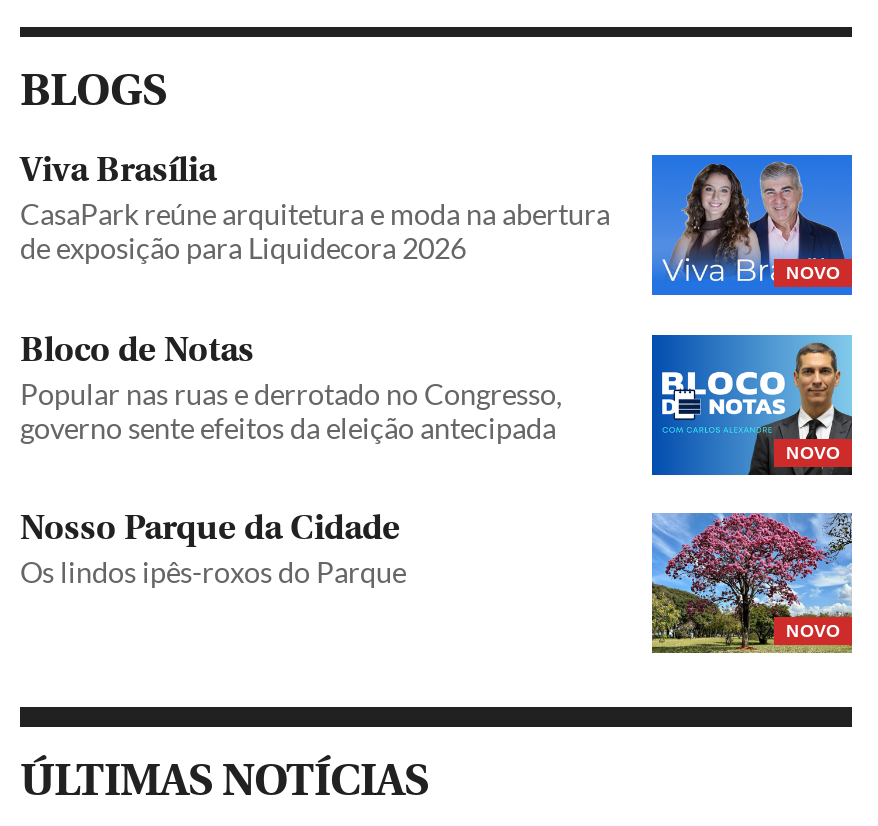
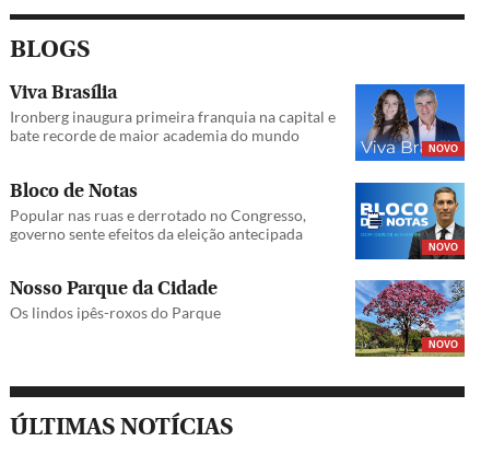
- CasaPark reúne arquitetura e moda na abertura
- de exposição para Liquidecora 2026
+ Ironberg inaugura primeira franquia na capital e
+ bate recorde de maior academia do mundo
